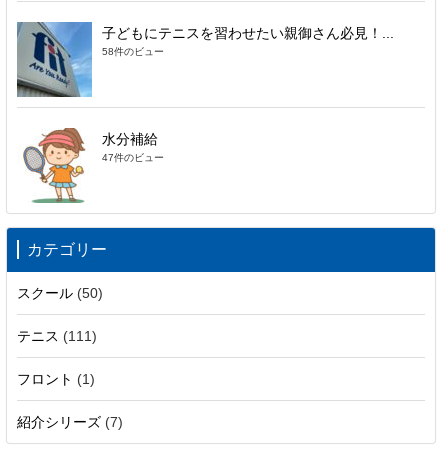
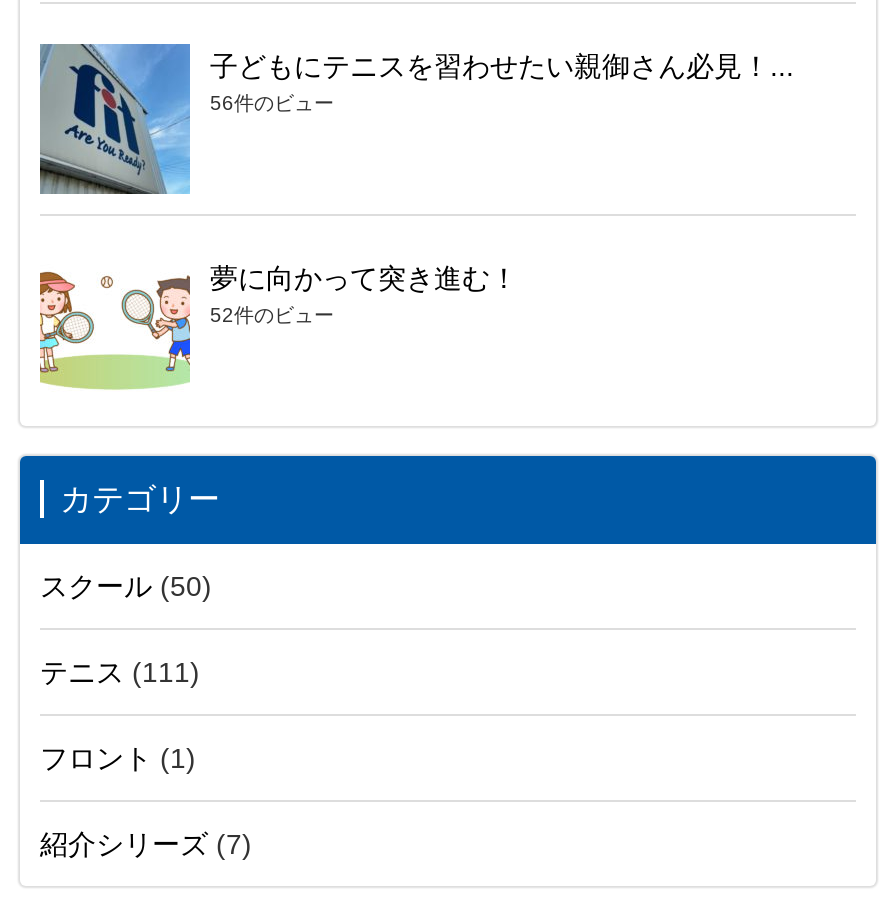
- 58件のビュー
+ 56件のビュー

- [image]
- 水分補給
- 47件のビュー
+ [image]
+ 夢に向かって突き進む！
+ 52件のビュー
